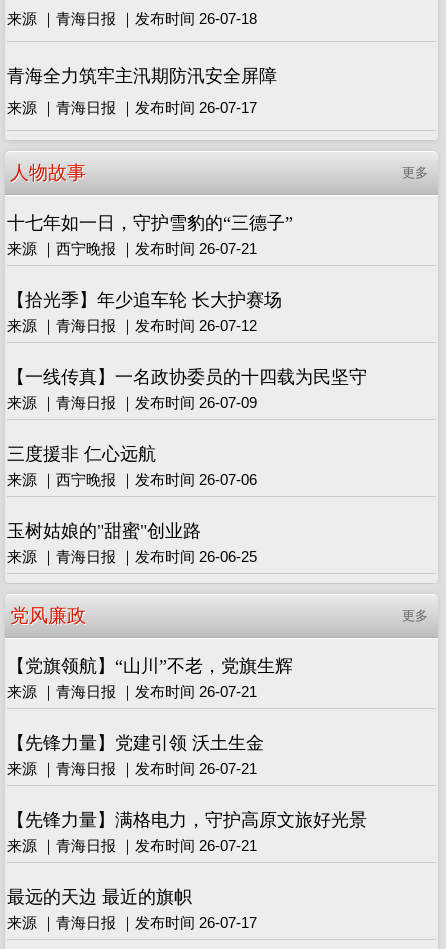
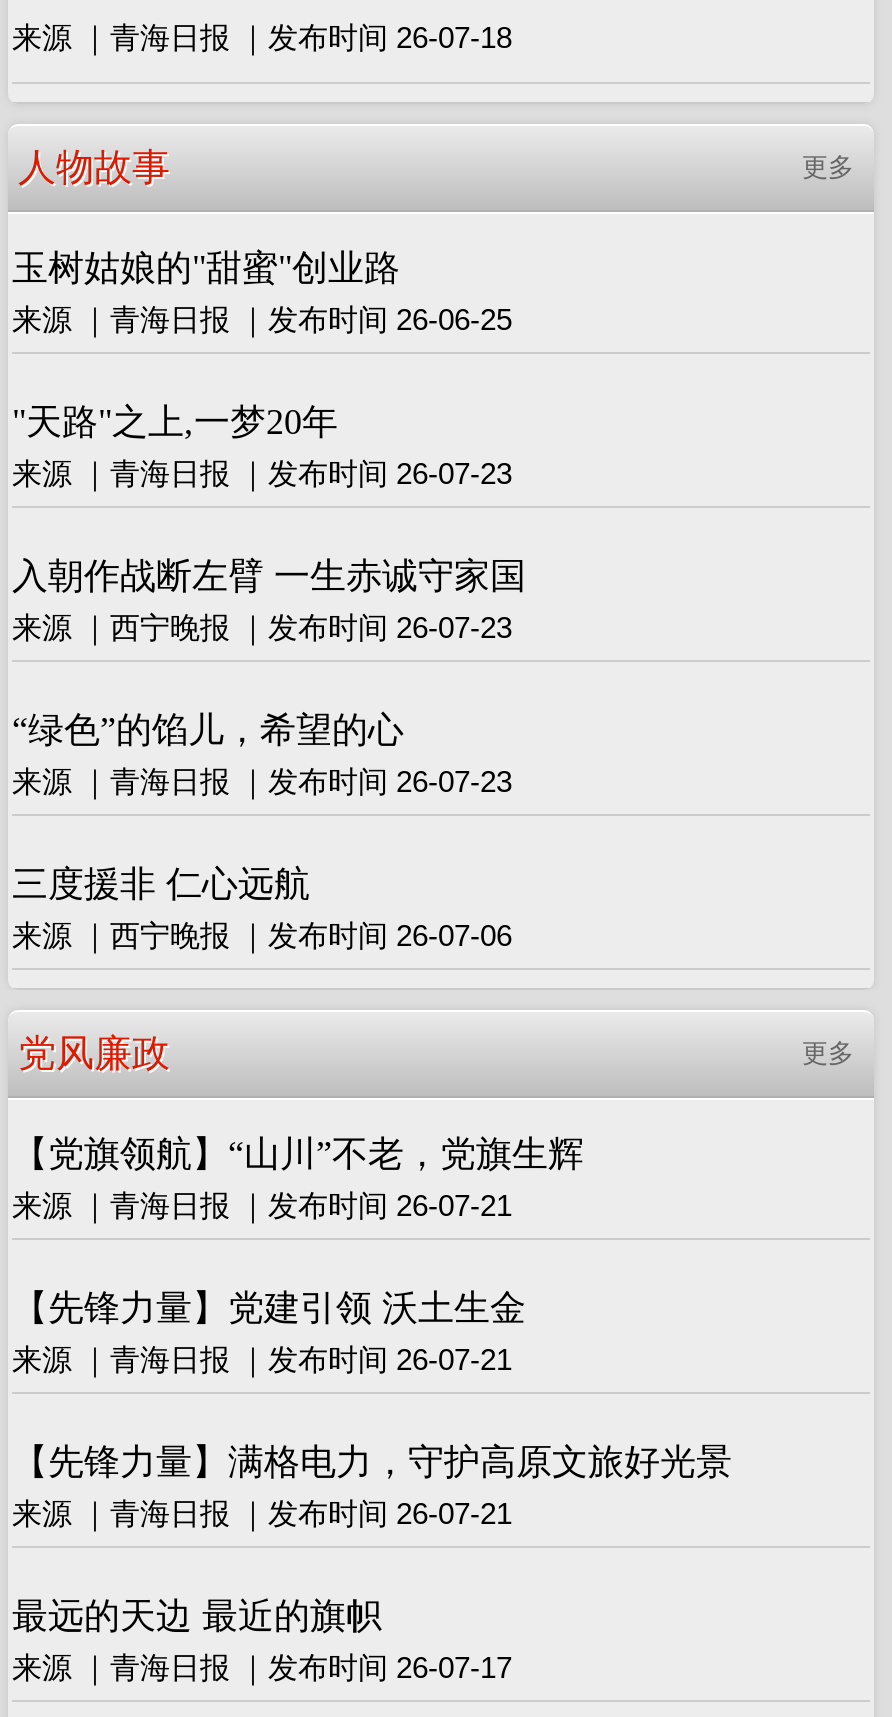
- 青海全力筑牢主汛期防汛安全屏障
- 来源 ｜青海日报 ｜发布时间 26-07-17

- 十七年如一日，守护雪豹的“三德子”
- 来源 ｜西宁晚报 ｜发布时间 26-07-21
- 【拾光季】年少追车轮 长大护赛场
- 来源 ｜青海日报 ｜发布时间 26-07-12
- 【一线传真】一名政协委员的十四载为民坚守
- 来源 ｜青海日报 ｜发布时间 26-07-09
+ "天路"之上,一梦20年
+ 来源 ｜青海日报 ｜发布时间 26-07-23
+ 入朝作战断左臂 一生赤诚守家国
+ 来源 ｜西宁晚报 ｜发布时间 26-07-23
+ “绿色”的馅儿，希望的心
+ 来源 ｜青海日报 ｜发布时间 26-07-23

moved up: 玉树姑娘的"甜蜜"创业路 | 来源 ｜青海日报 ｜发布时间 26-06-25
